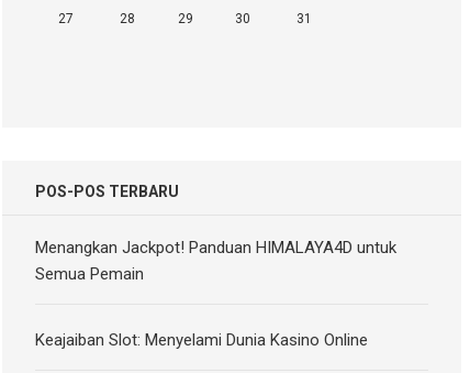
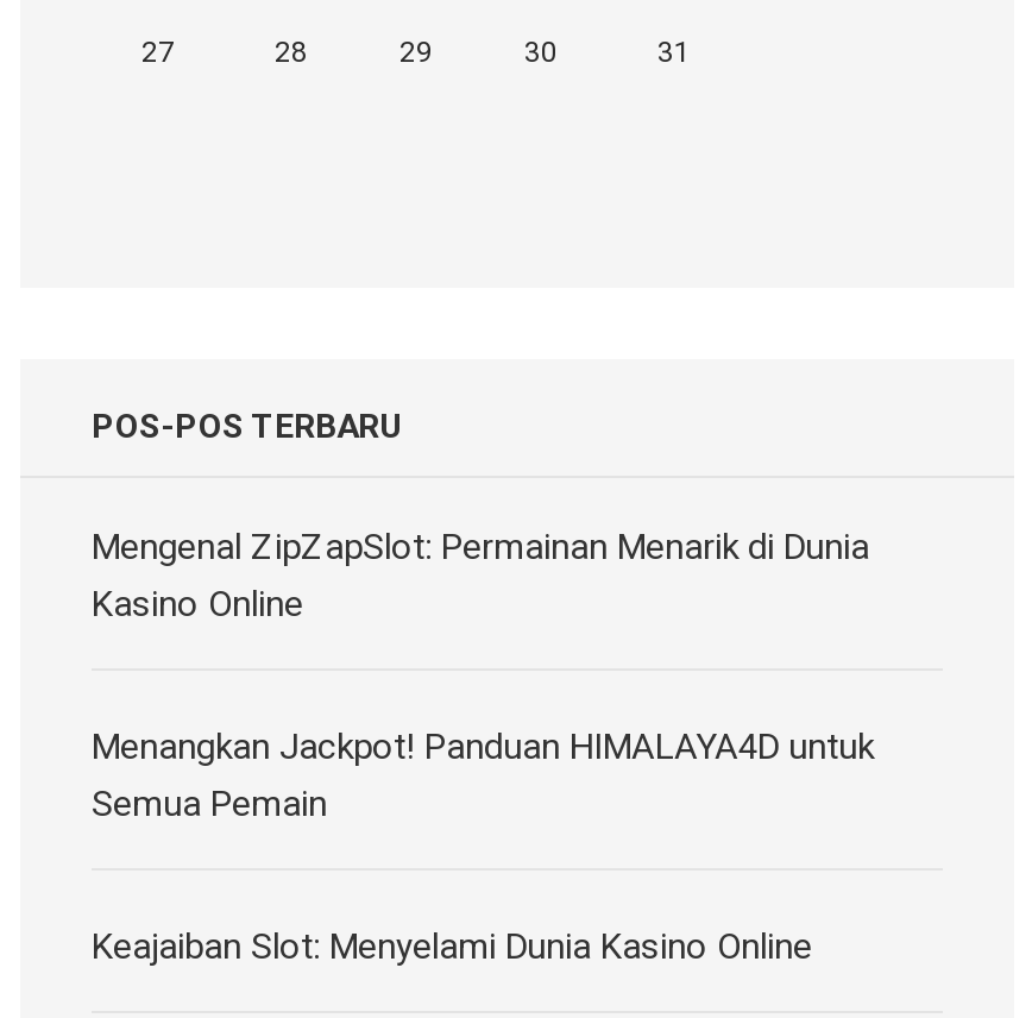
+ Mengenal ZipZapSlot: Permainan Menarik di Dunia
+ Kasino Online
